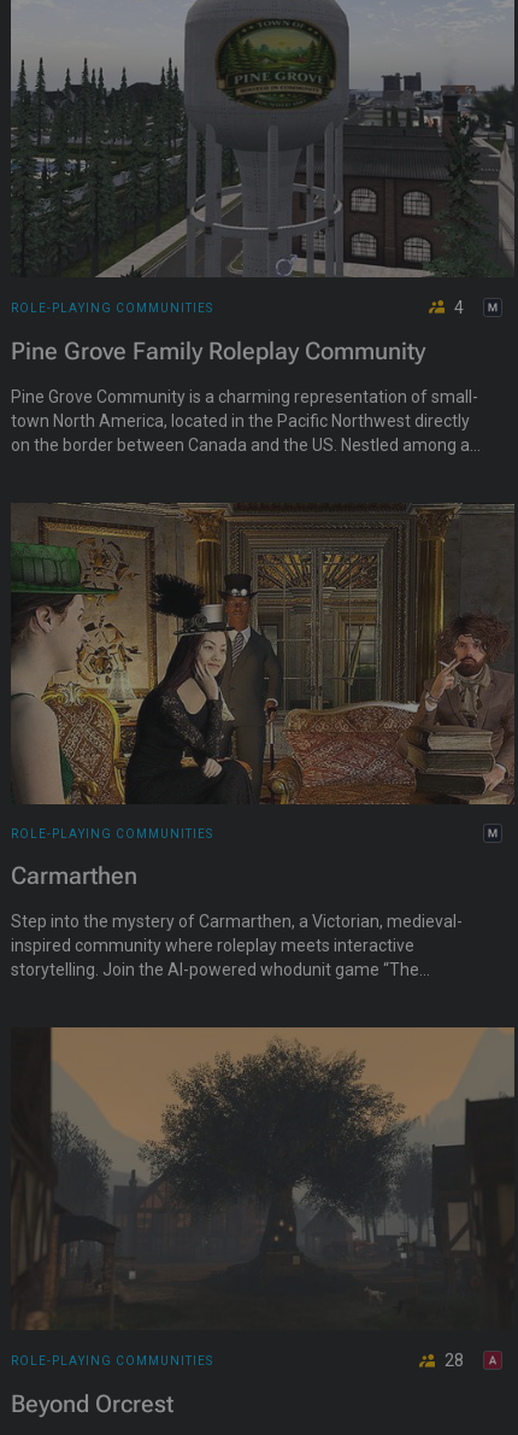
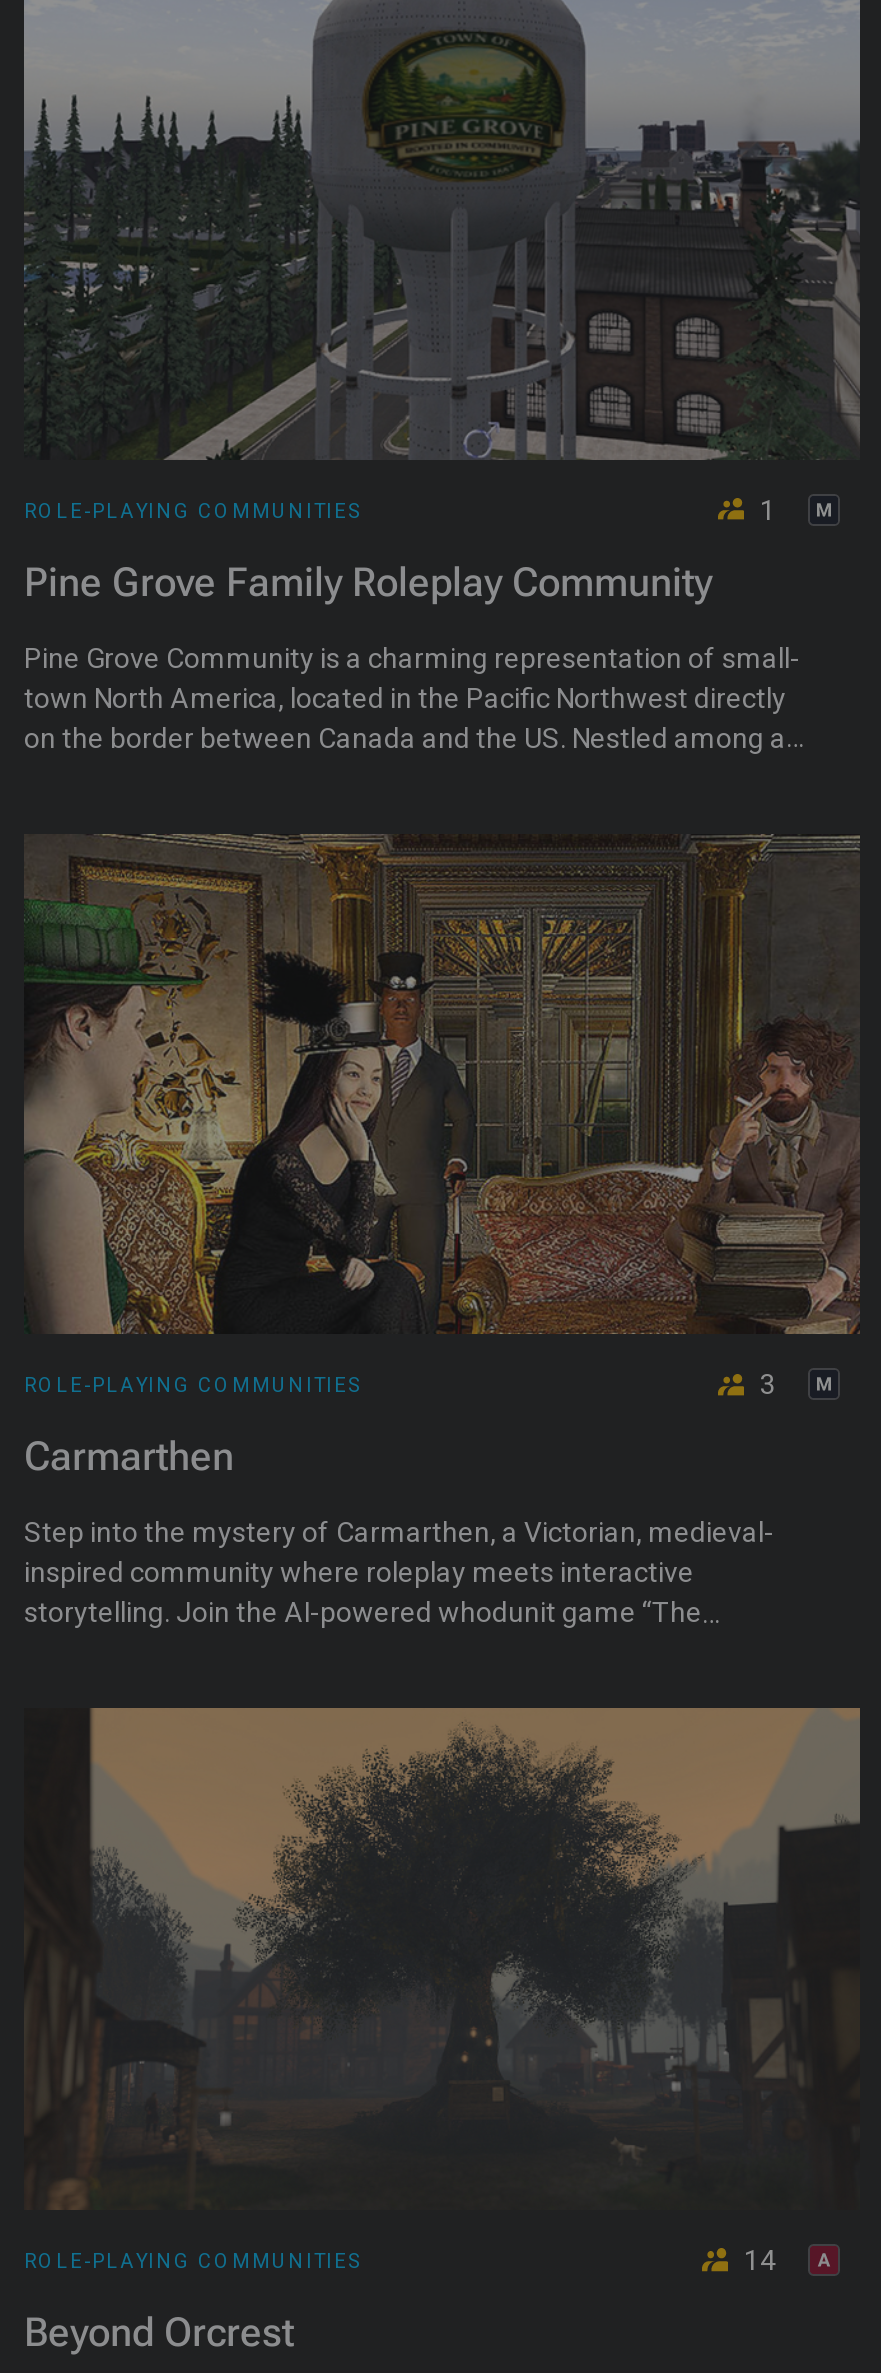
- 4
+ 1

+ 3

- 28
+ 14
